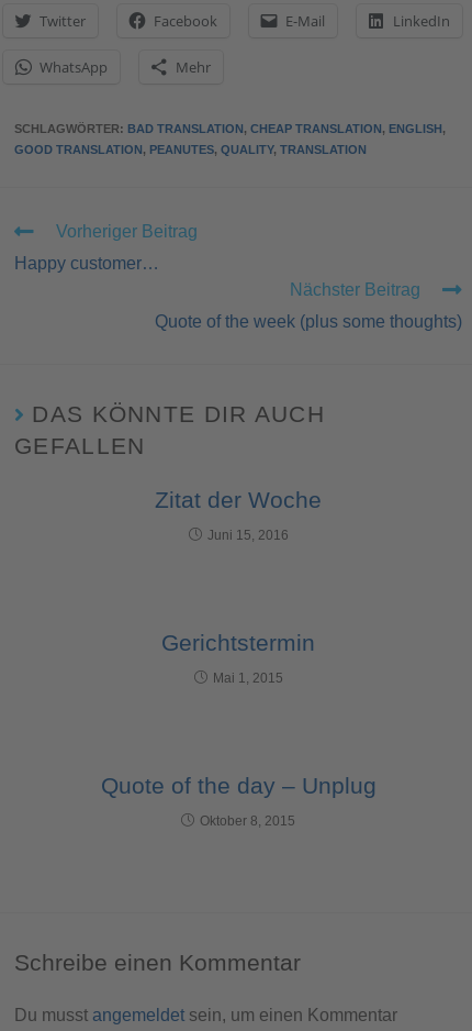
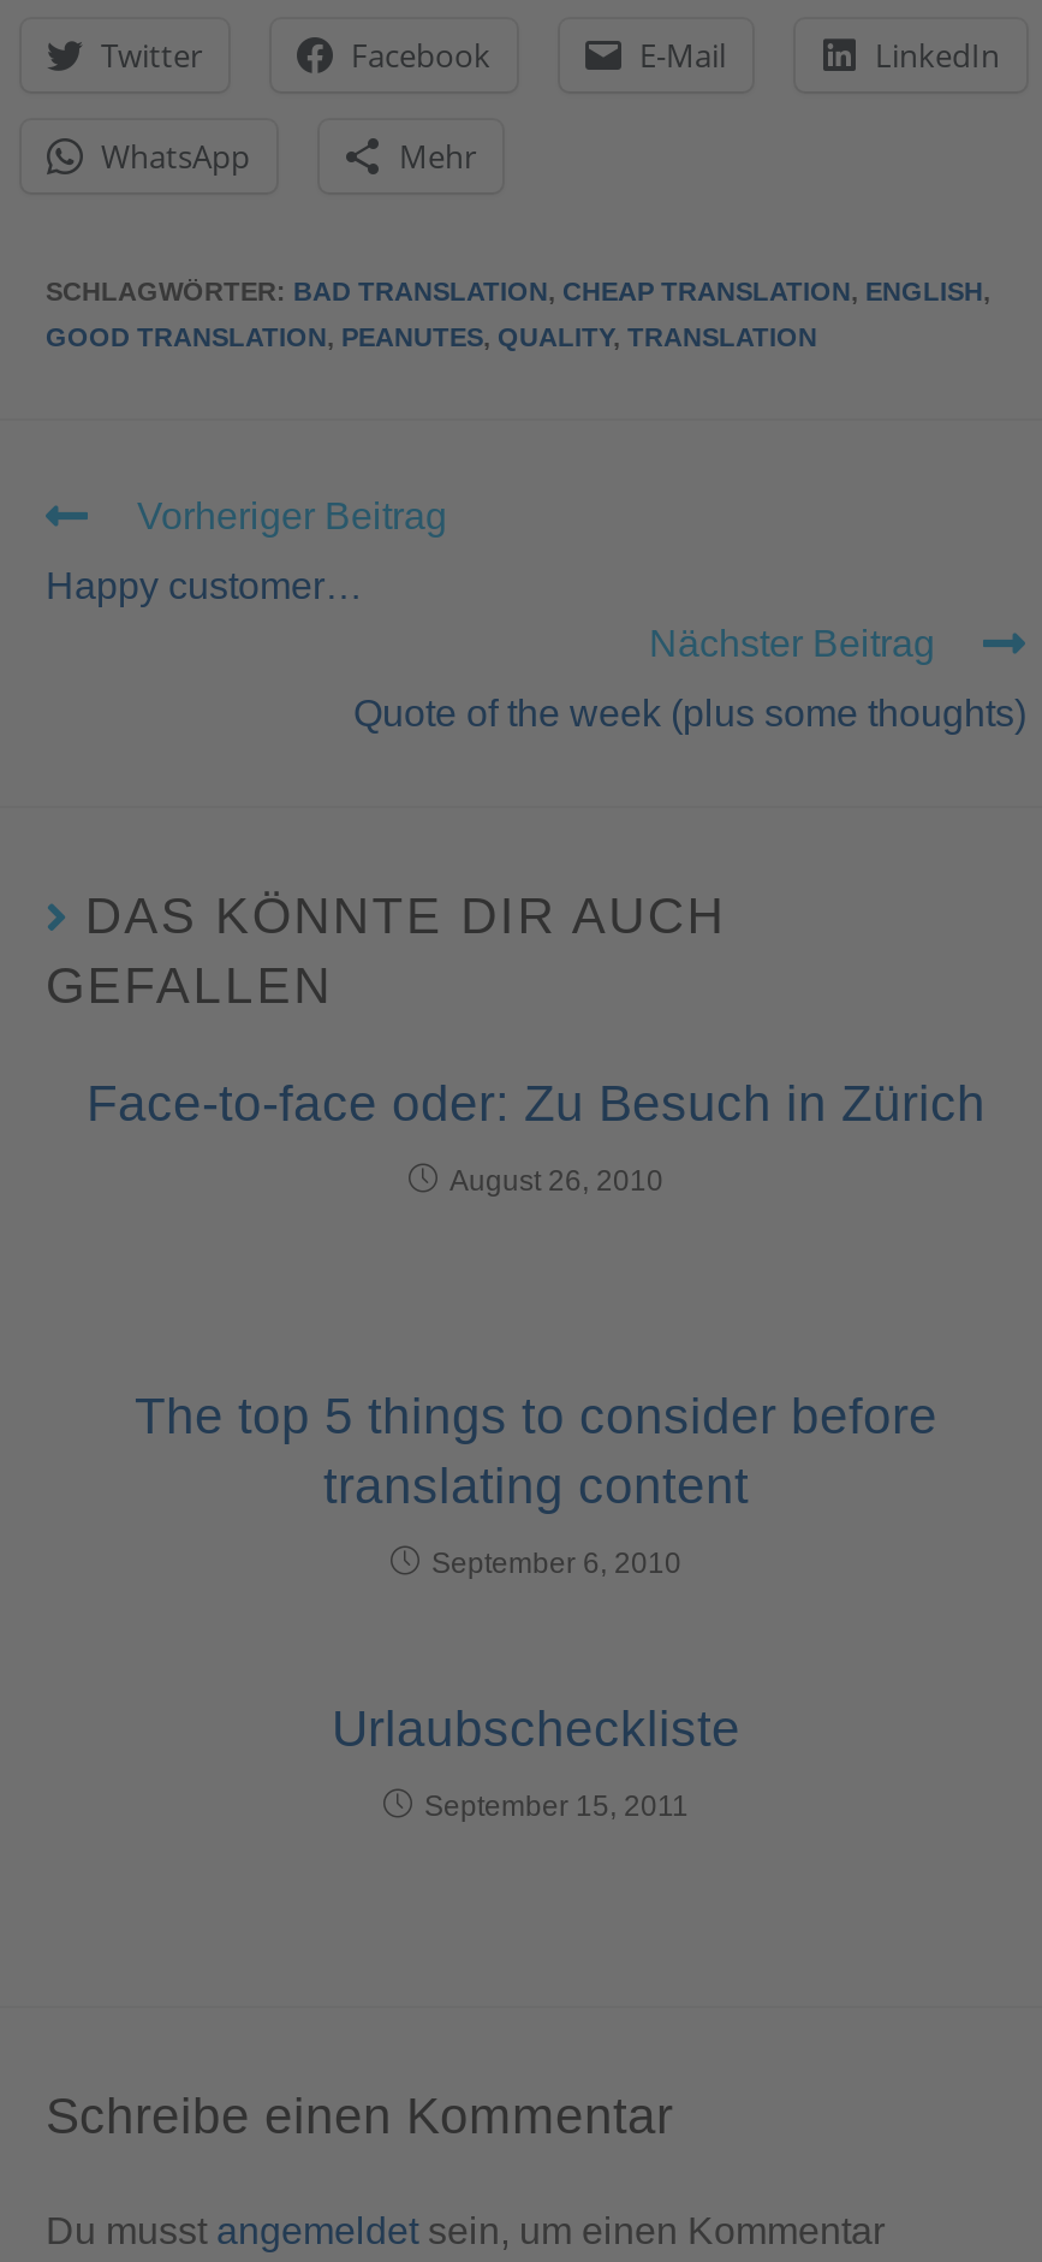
- Zitat der Woche
+ Face-to-face oder: Zu Besuch in Zürich

- Juni 15, 2016
+ August 26, 2010

- Gerichtstermin
+ The top 5 things to consider before
+ translating content

- Mai 1, 2015
+ September 6, 2010

- Quote of the day – Unplug
+ Urlaubscheckliste

- Oktober 8, 2015
+ September 15, 2011
